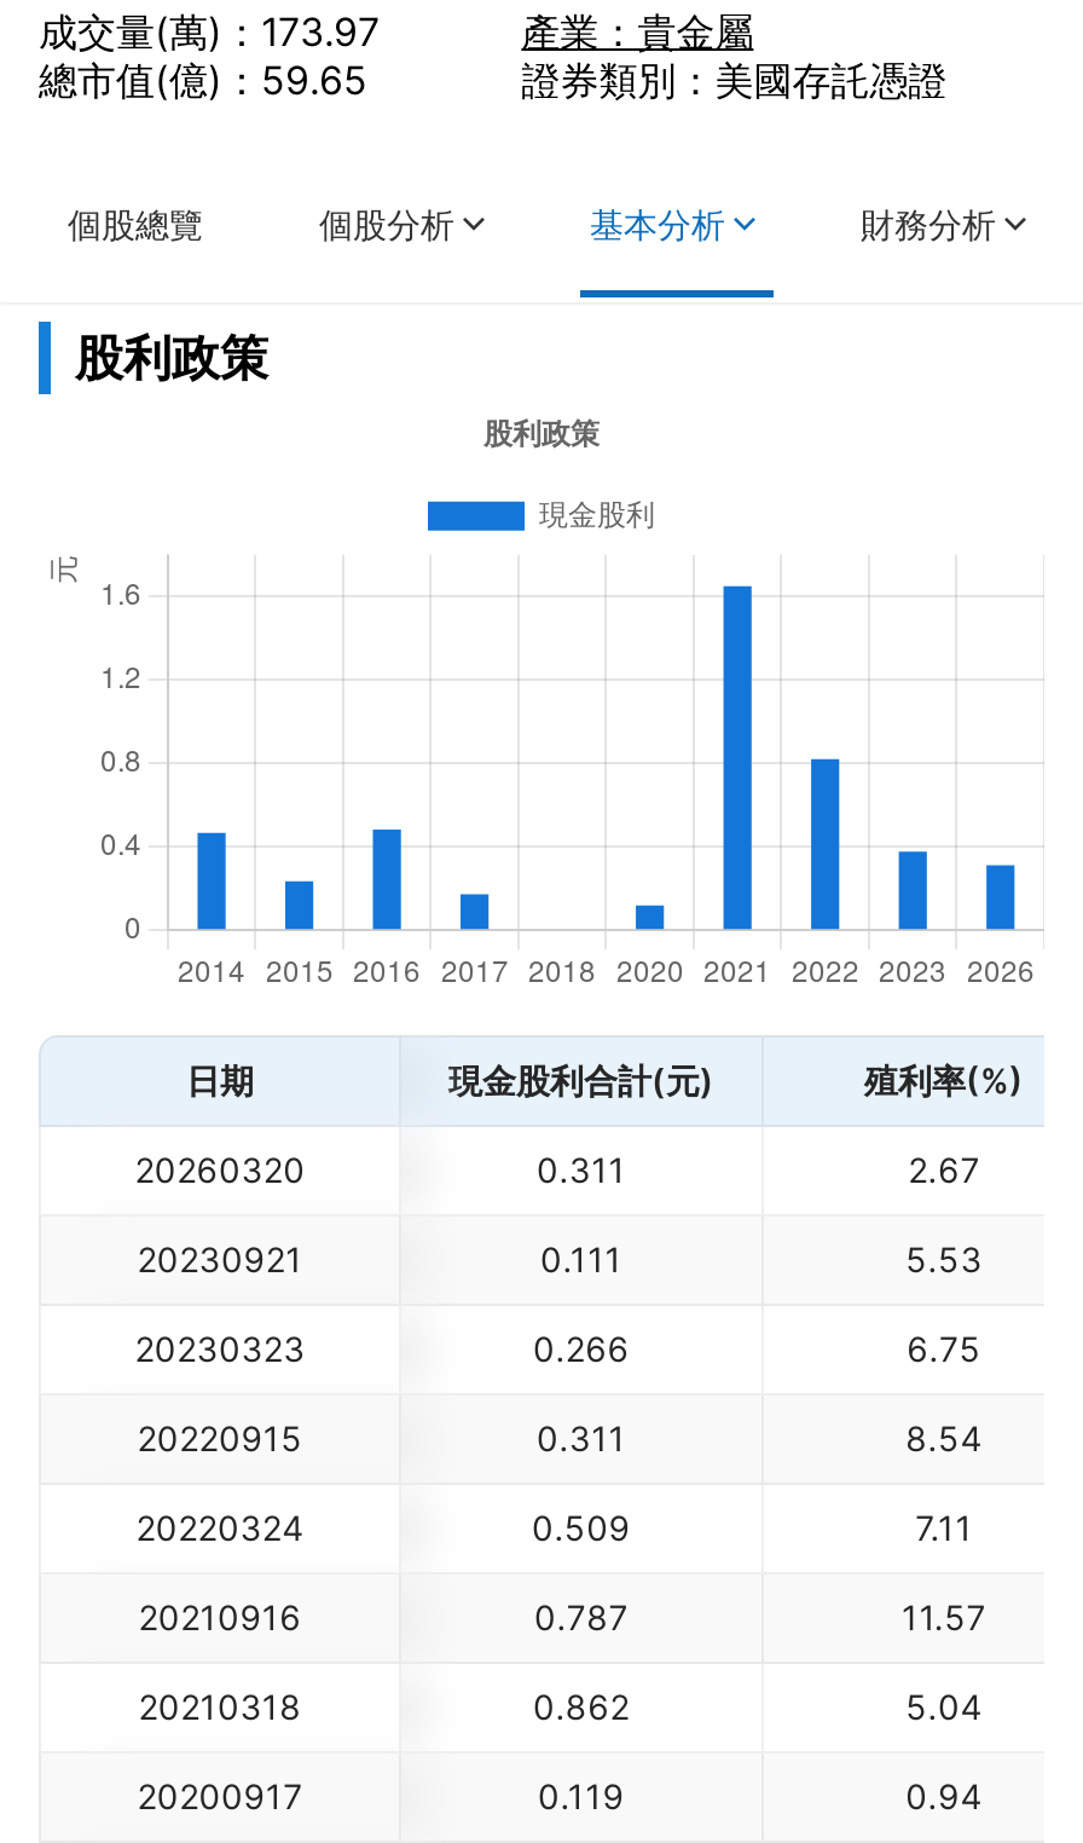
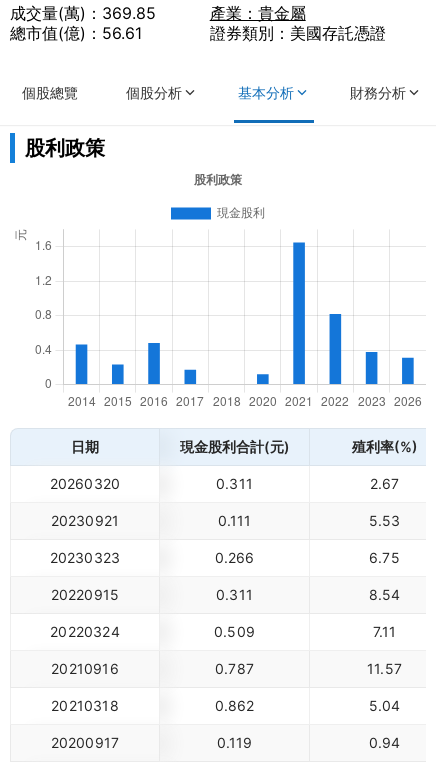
- 成交量(萬)：173.97
+ 成交量(萬)：369.85

- 總市值(億)：59.65
+ 總市值(億)：56.61
